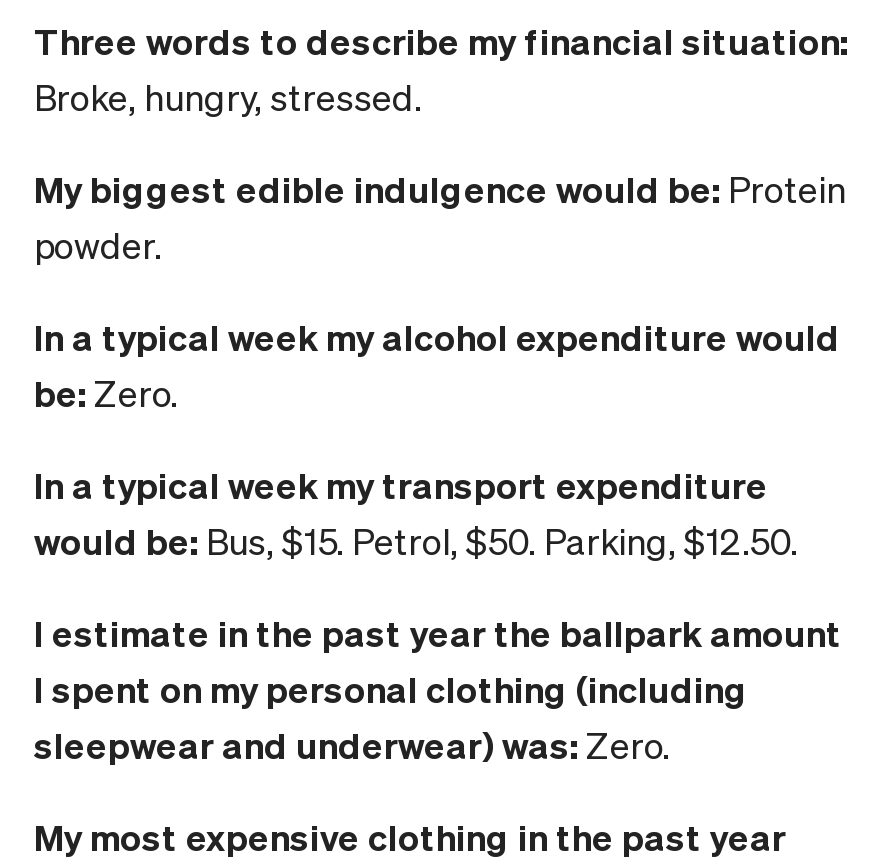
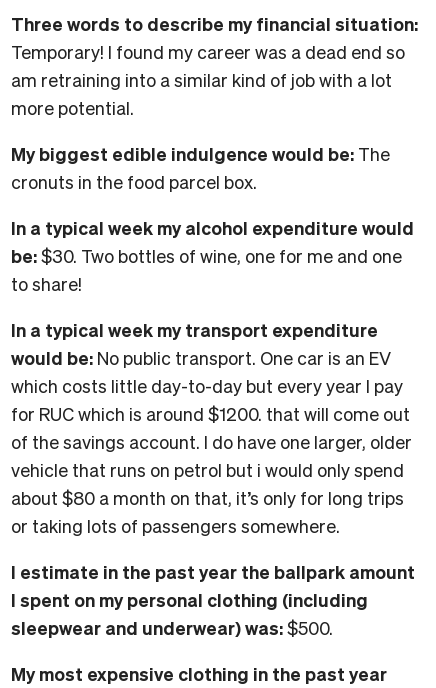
- Broke, hungry, stressed.
+ Temporary! I found my career was a dead end so
+ am retraining into a similar kind of job with a lot
+ more potential.

- My biggest edible indulgence would be: Protein
- powder.
+ My biggest edible indulgence would be: The
+ cronuts in the food parcel box.

- be: Zero.
+ be: $30. Two bottles of wine, one for me and one
+ to share!

- would be: Bus, $15. Petrol, $50. Parking, $12.50.
+ would be: No public transport. One car is an EV
+ which costs little day-to-day but every year I pay
+ for RUC which is around $1200. that will come out
+ of the savings account. I do have one larger, older
+ vehicle that runs on petrol but i would only spend
+ about $80 a month on that, it’s only for long trips
+ or taking lots of passengers somewhere.

- sleepwear and underwear) was: Zero.
+ sleepwear and underwear) was: $500.
